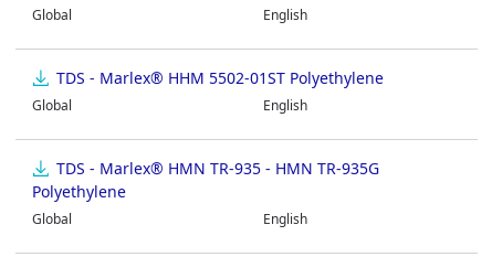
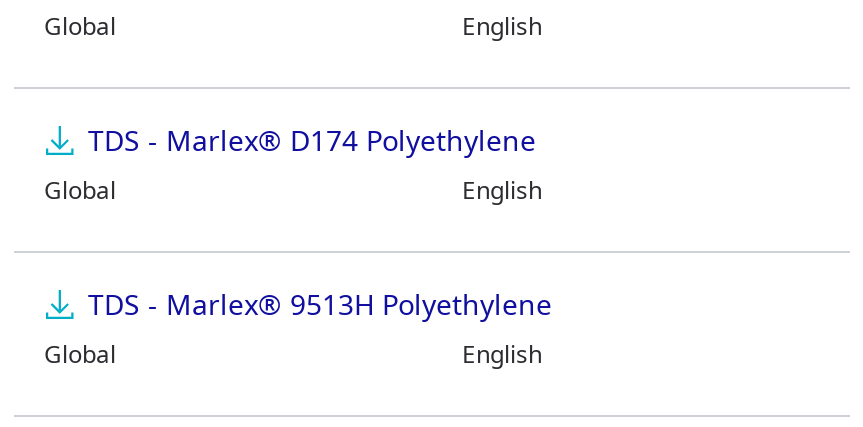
- TDS - Marlex® HHM 5502-01ST Polyethylene
+ TDS - Marlex® D174 Polyethylene

- TDS - Marlex® HMN TR-935 - HMN TR-935G
- Polyethylene
+ TDS - Marlex® 9513H Polyethylene
